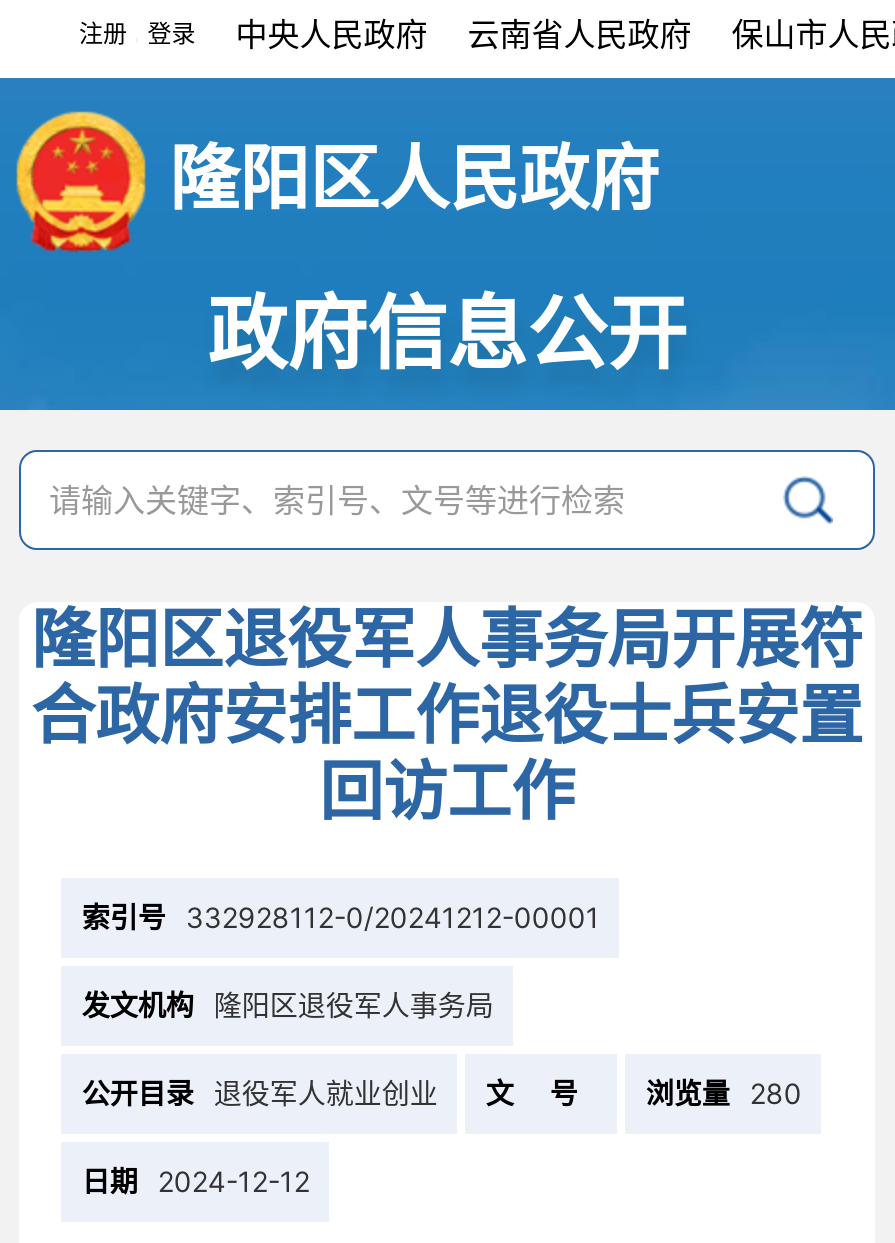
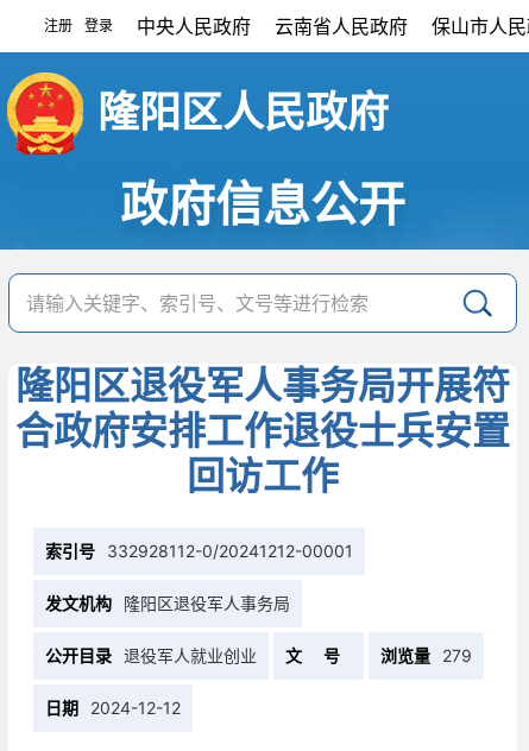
- 公开目录 退役军人就业创业 文 号 浏览量 280
+ 公开目录 退役军人就业创业 文 号 浏览量 279
